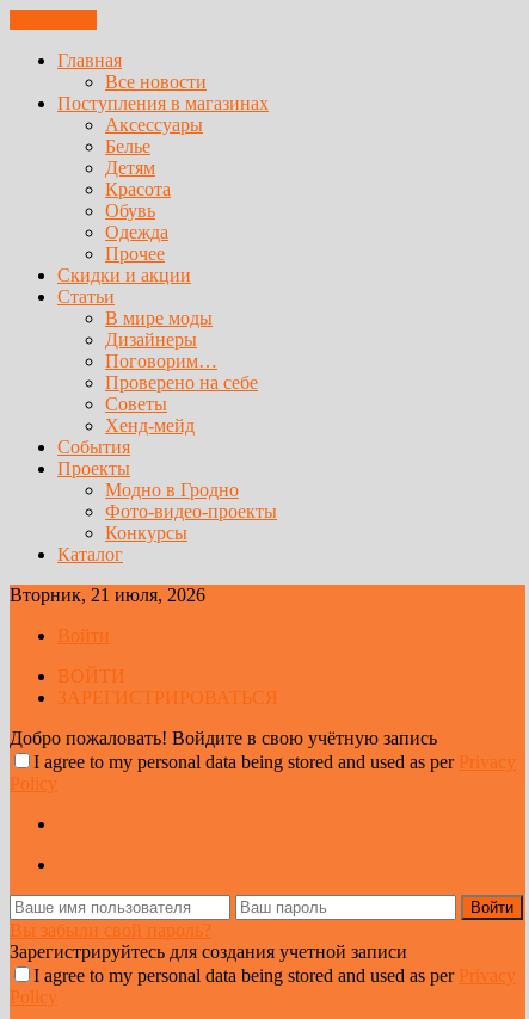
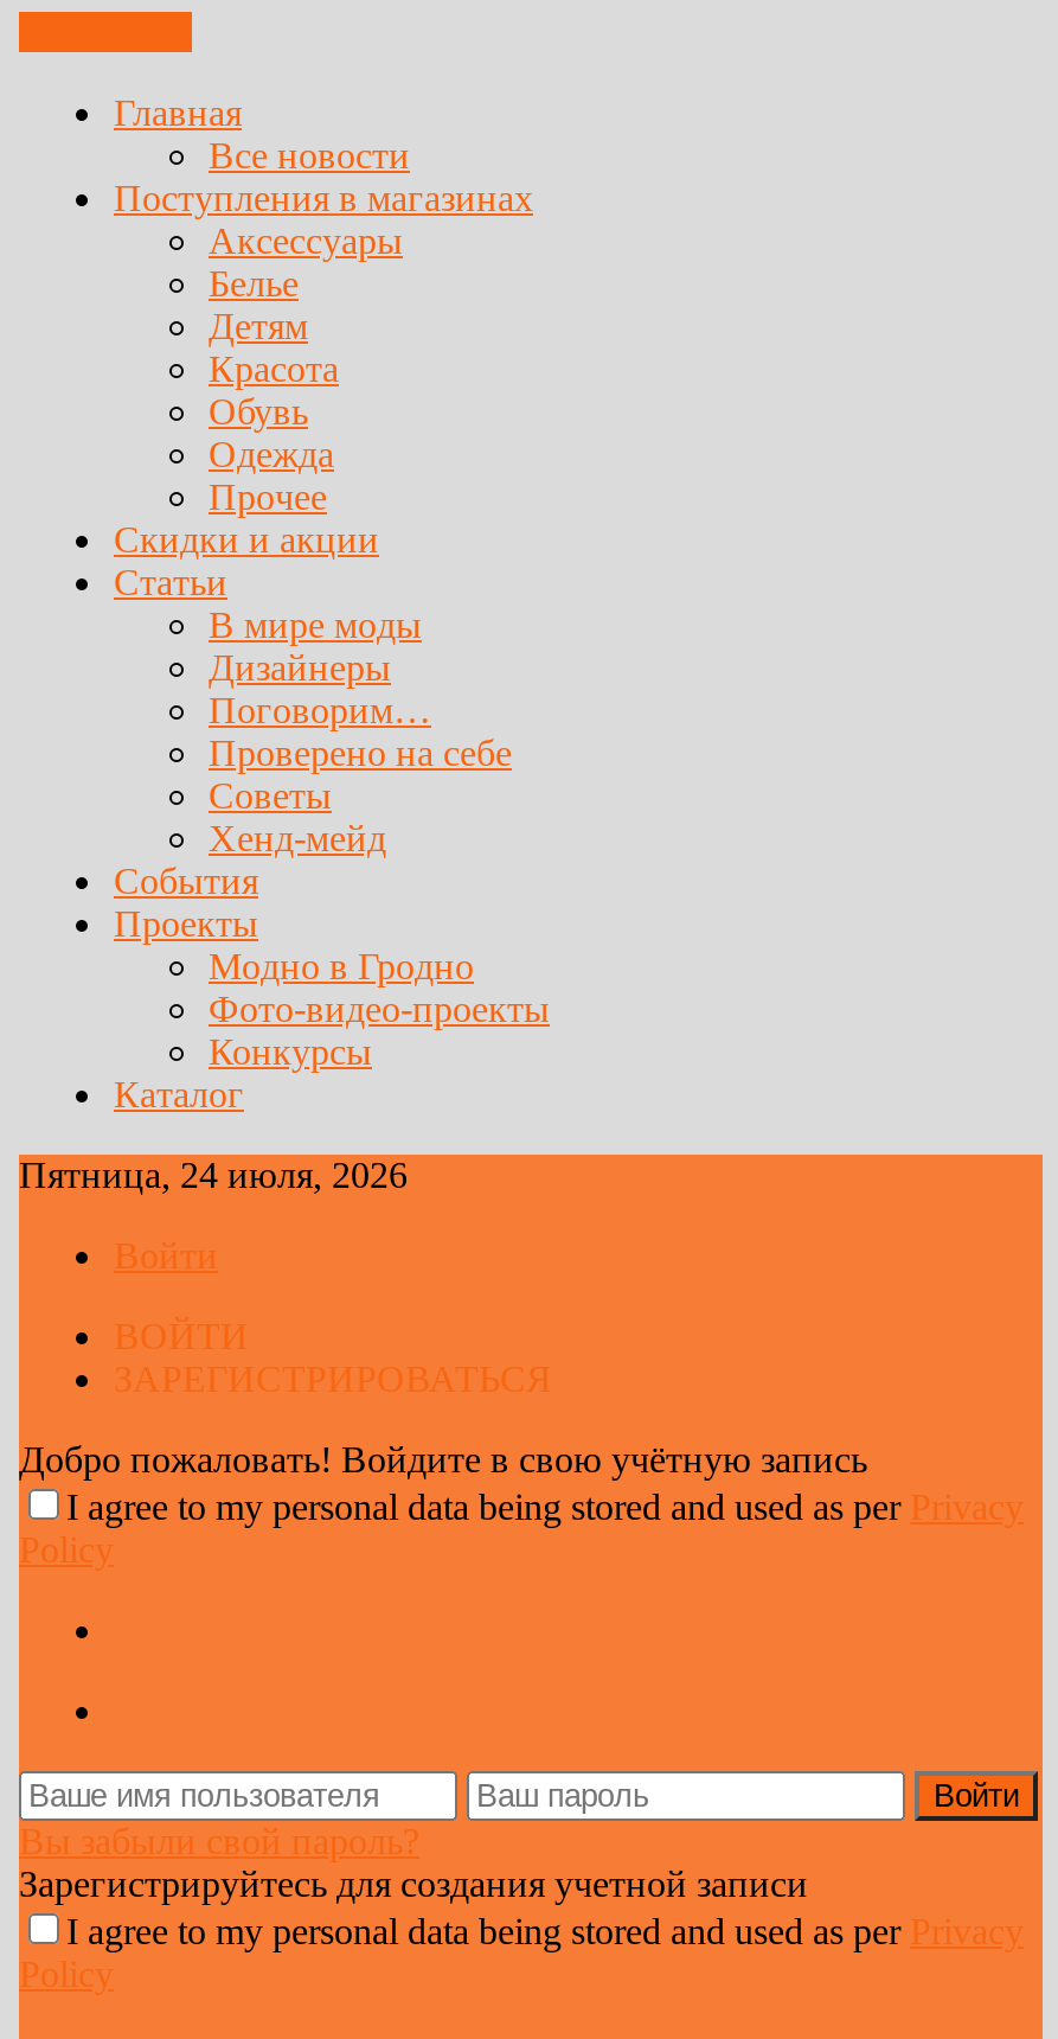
- Вторник, 21 июля, 2026
+ Пятница, 24 июля, 2026
